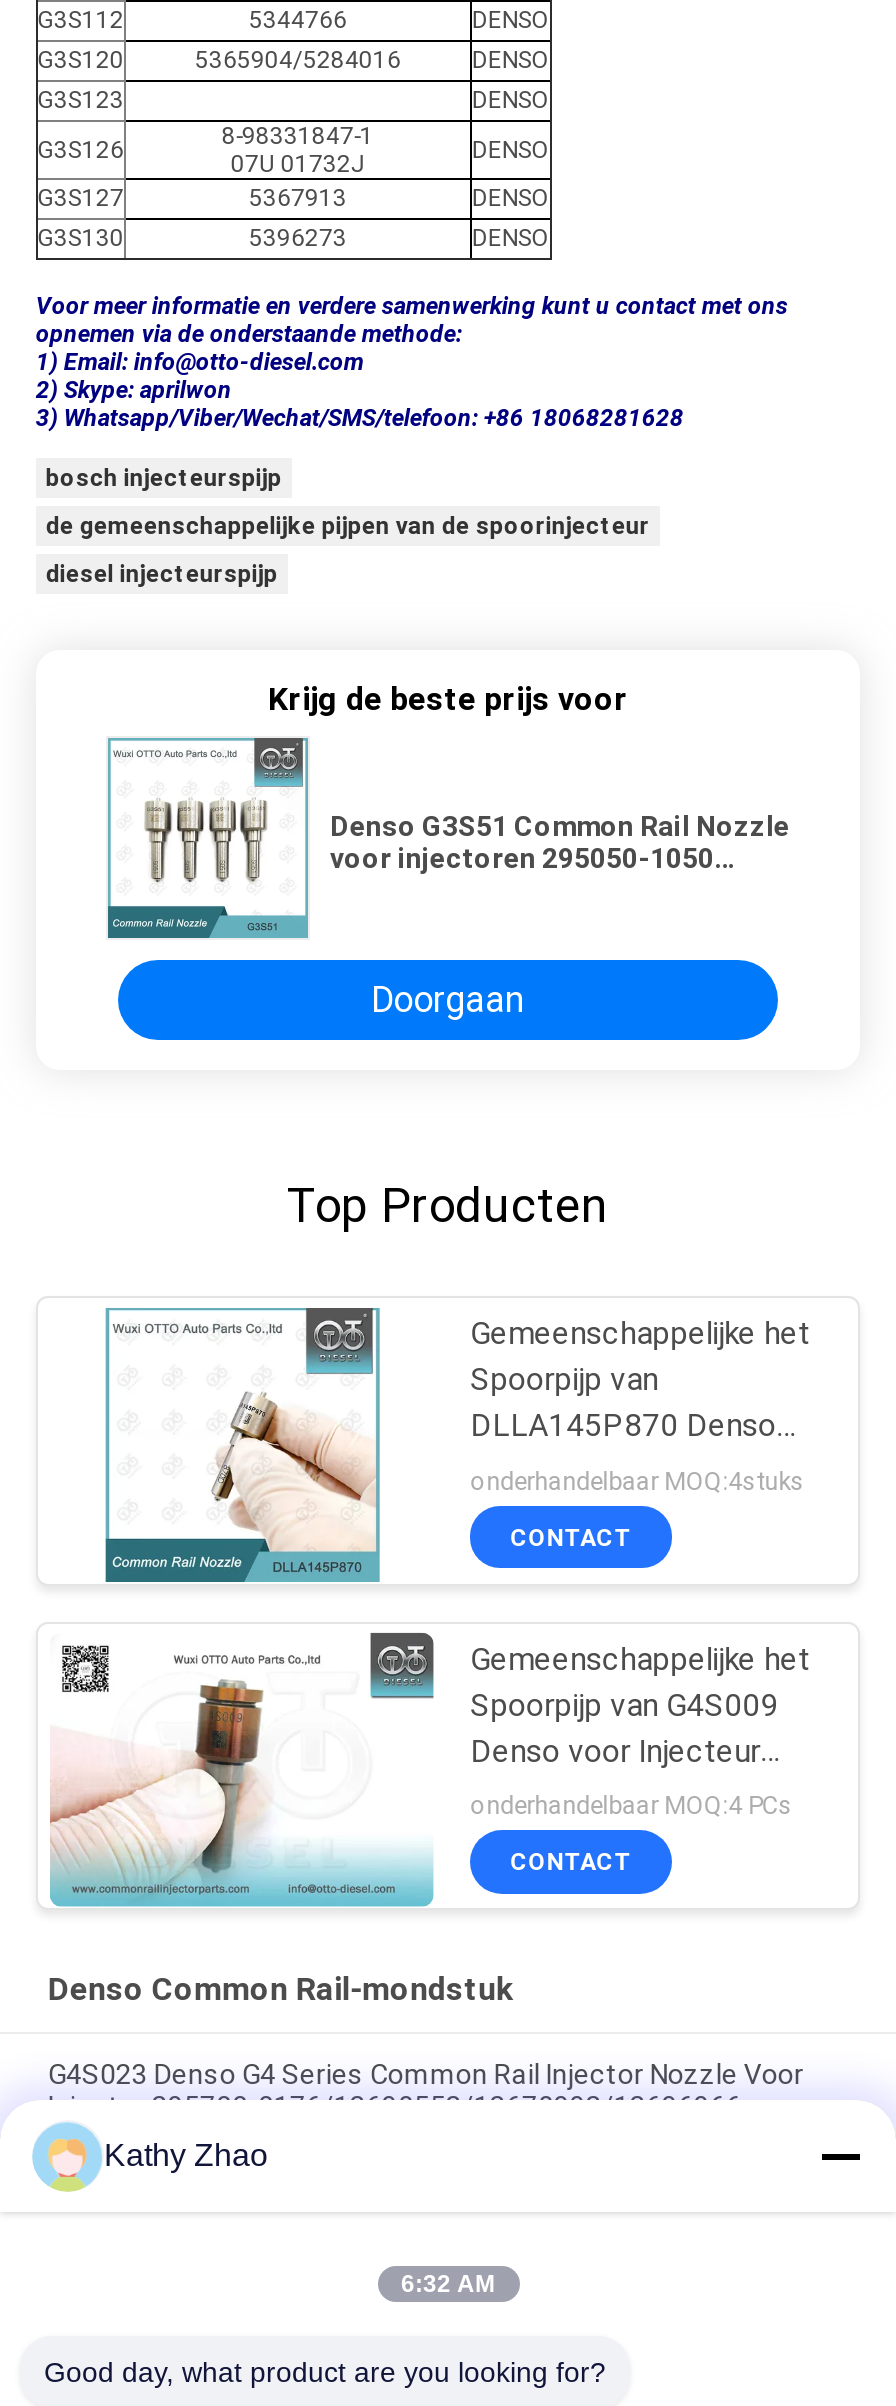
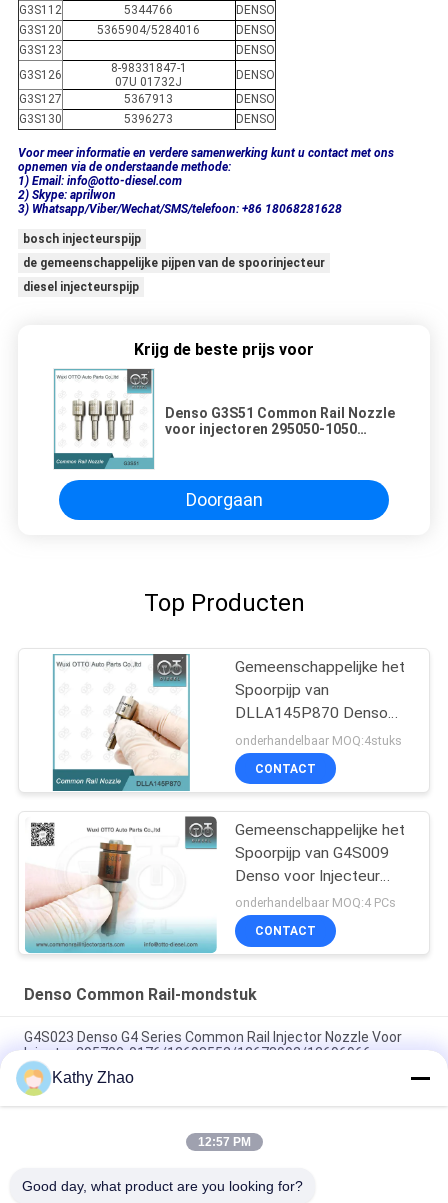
- 6:32 AM
+ 12:57 PM
